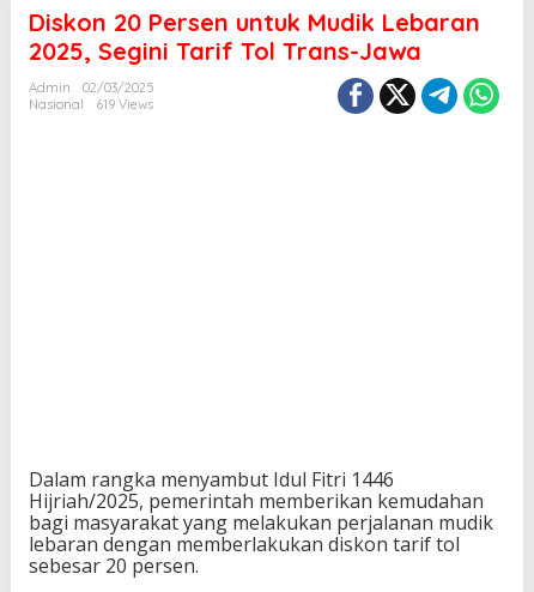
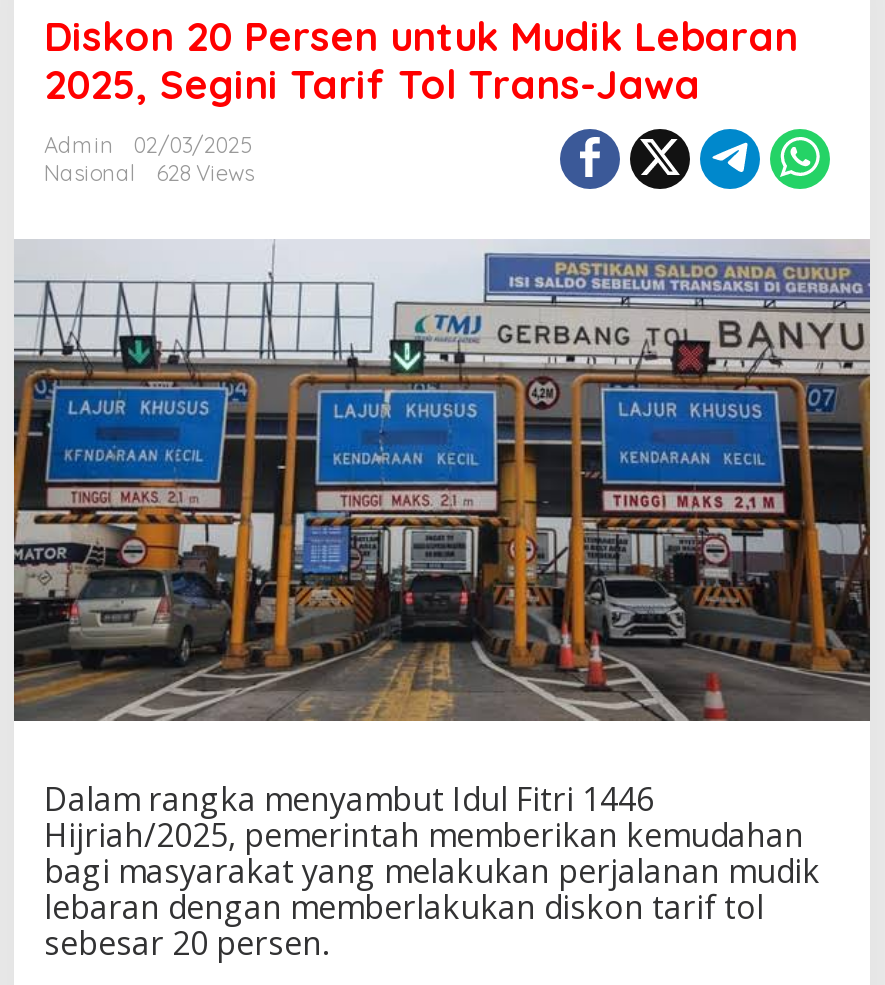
- Nasional 619 Views
+ Nasional 628 Views

+ [image]
